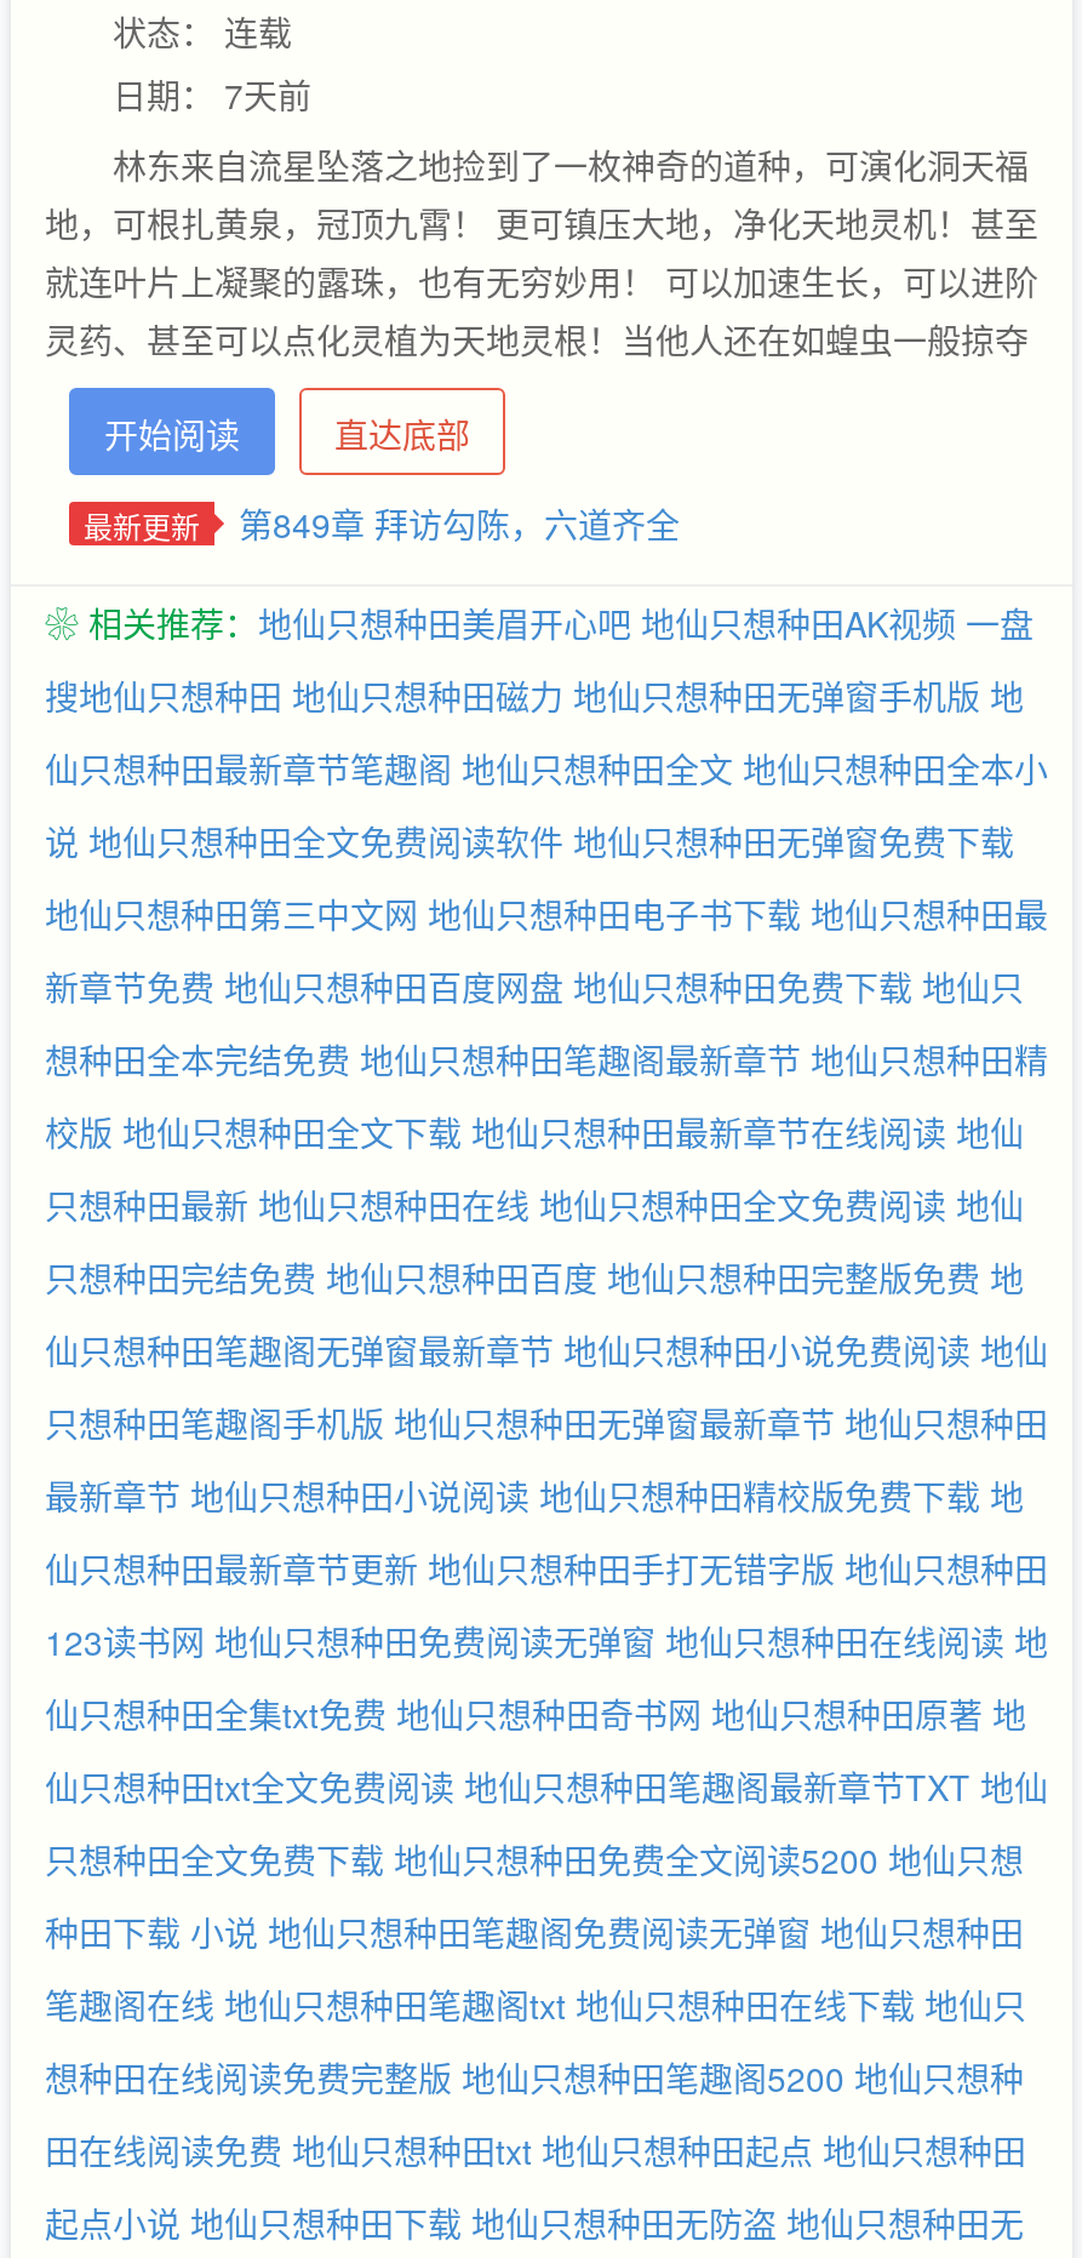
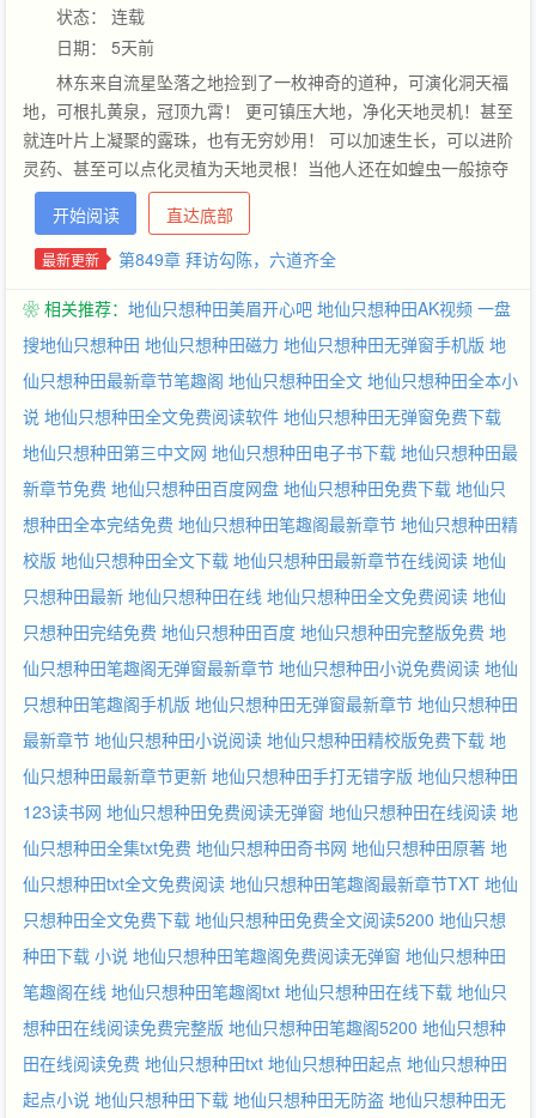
- 日期： 7天前
+ 日期： 5天前
